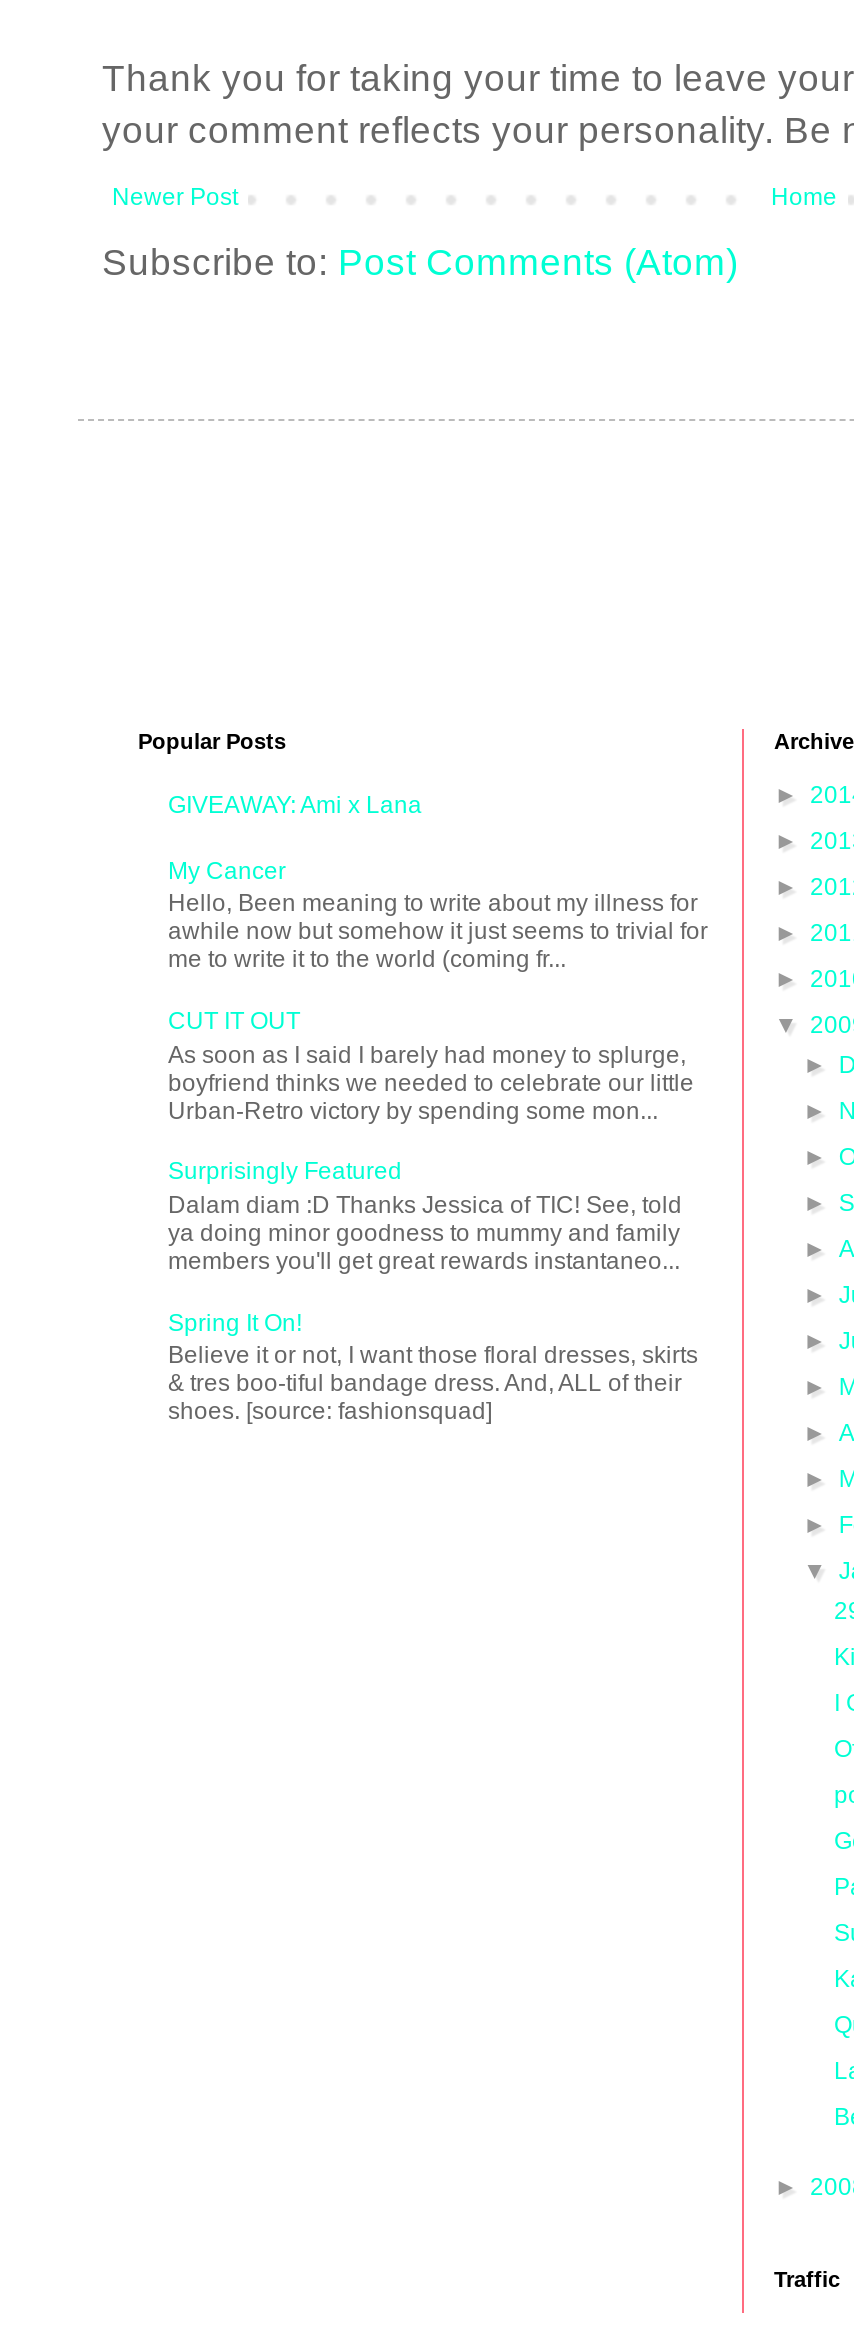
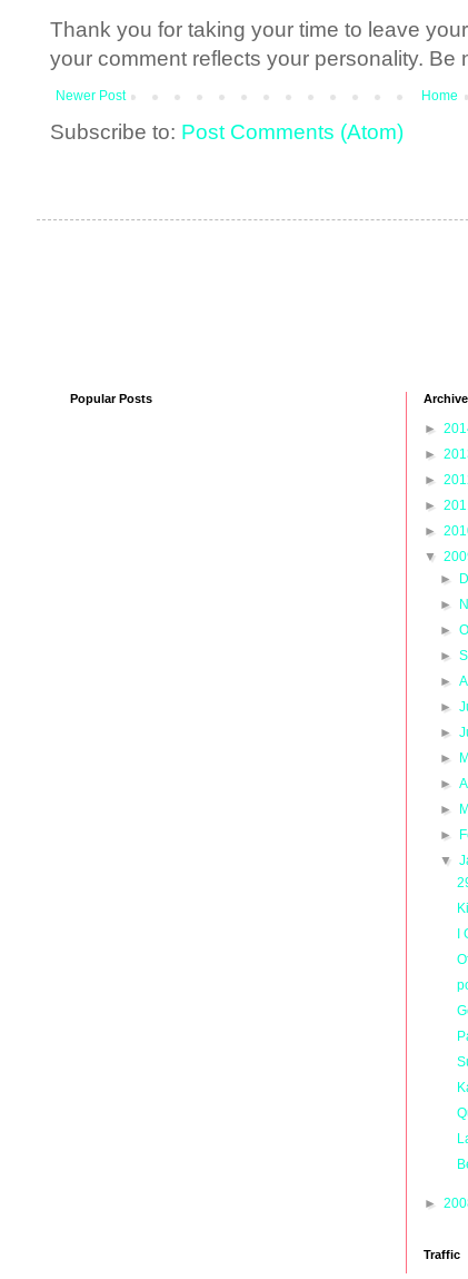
- GIVEAWAY: Ami x Lana
- My Cancer
- Hello, Been meaning to write about my illness for
- awhile now but somehow it just seems to trivial for
- me to write it to the world (coming fr...
- CUT IT OUT
- As soon as I said I barely had money to splurge,
- boyfriend thinks we needed to celebrate our little
- Urban-Retro victory by spending some mon...
- Surprisingly Featured
- Dalam diam :D Thanks Jessica of TIC! See, told
- ya doing minor goodness to mummy and family
- members you'll get great rewards instantaneo...
- Spring It On!
- Believe it or not, I want those floral dresses, skirts
- & tres boo-tiful bandage dress. And, ALL of their
- shoes. [source: fashionsquad]
